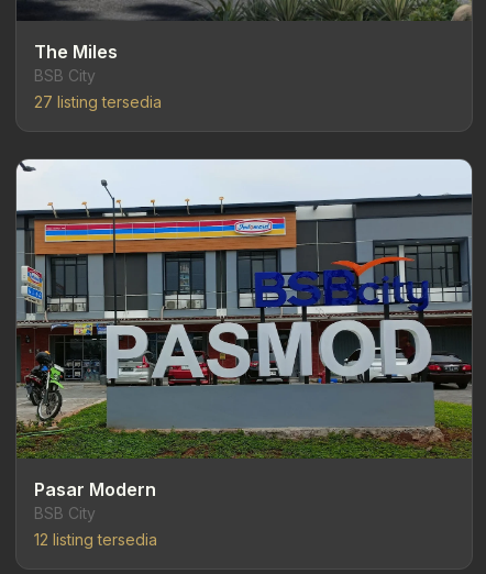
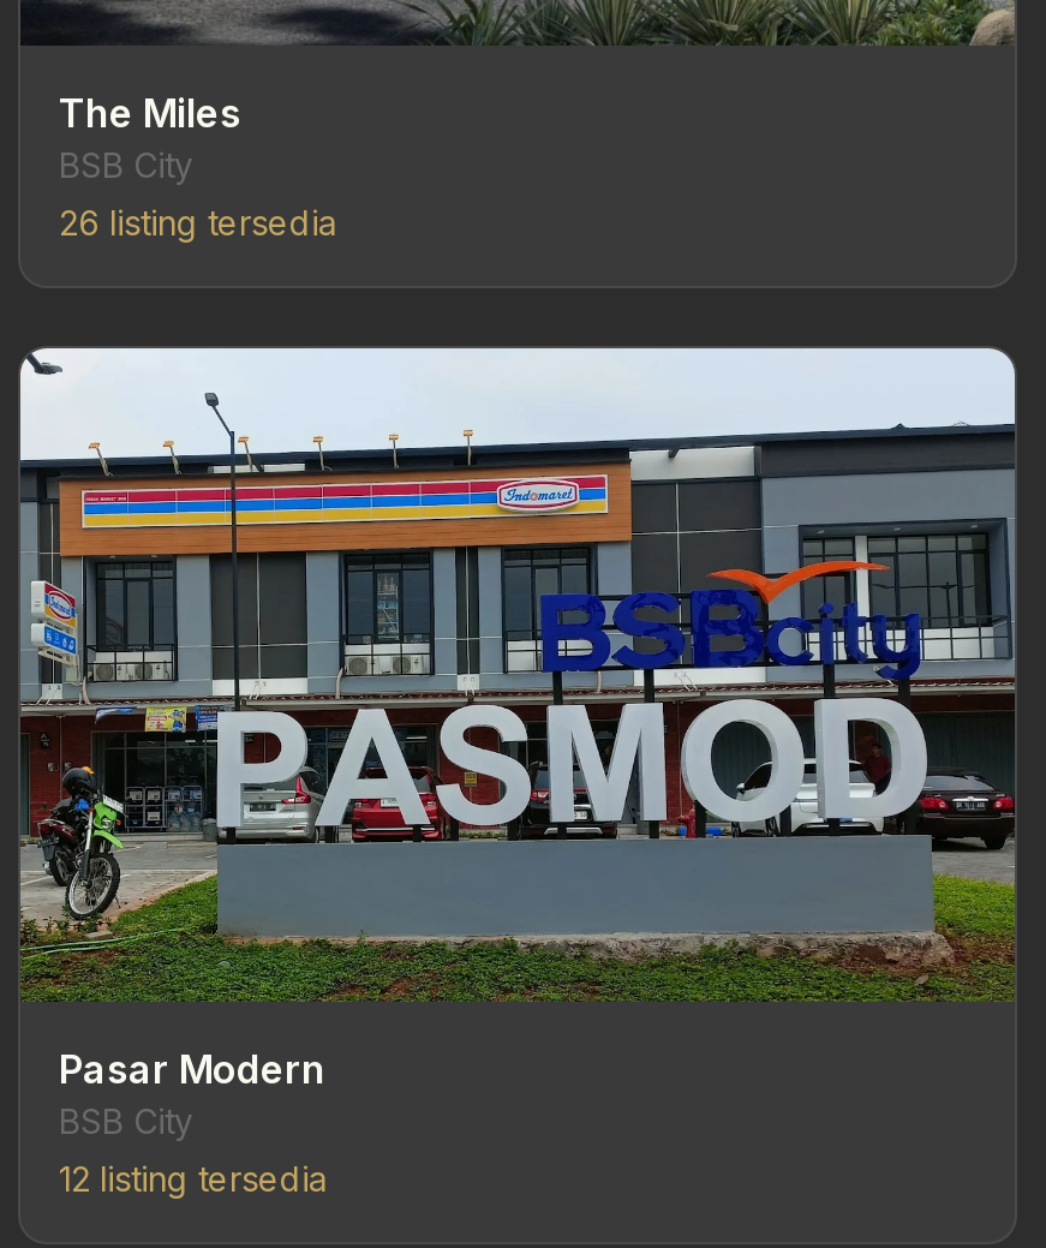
- 27 listing tersedia
+ 26 listing tersedia
